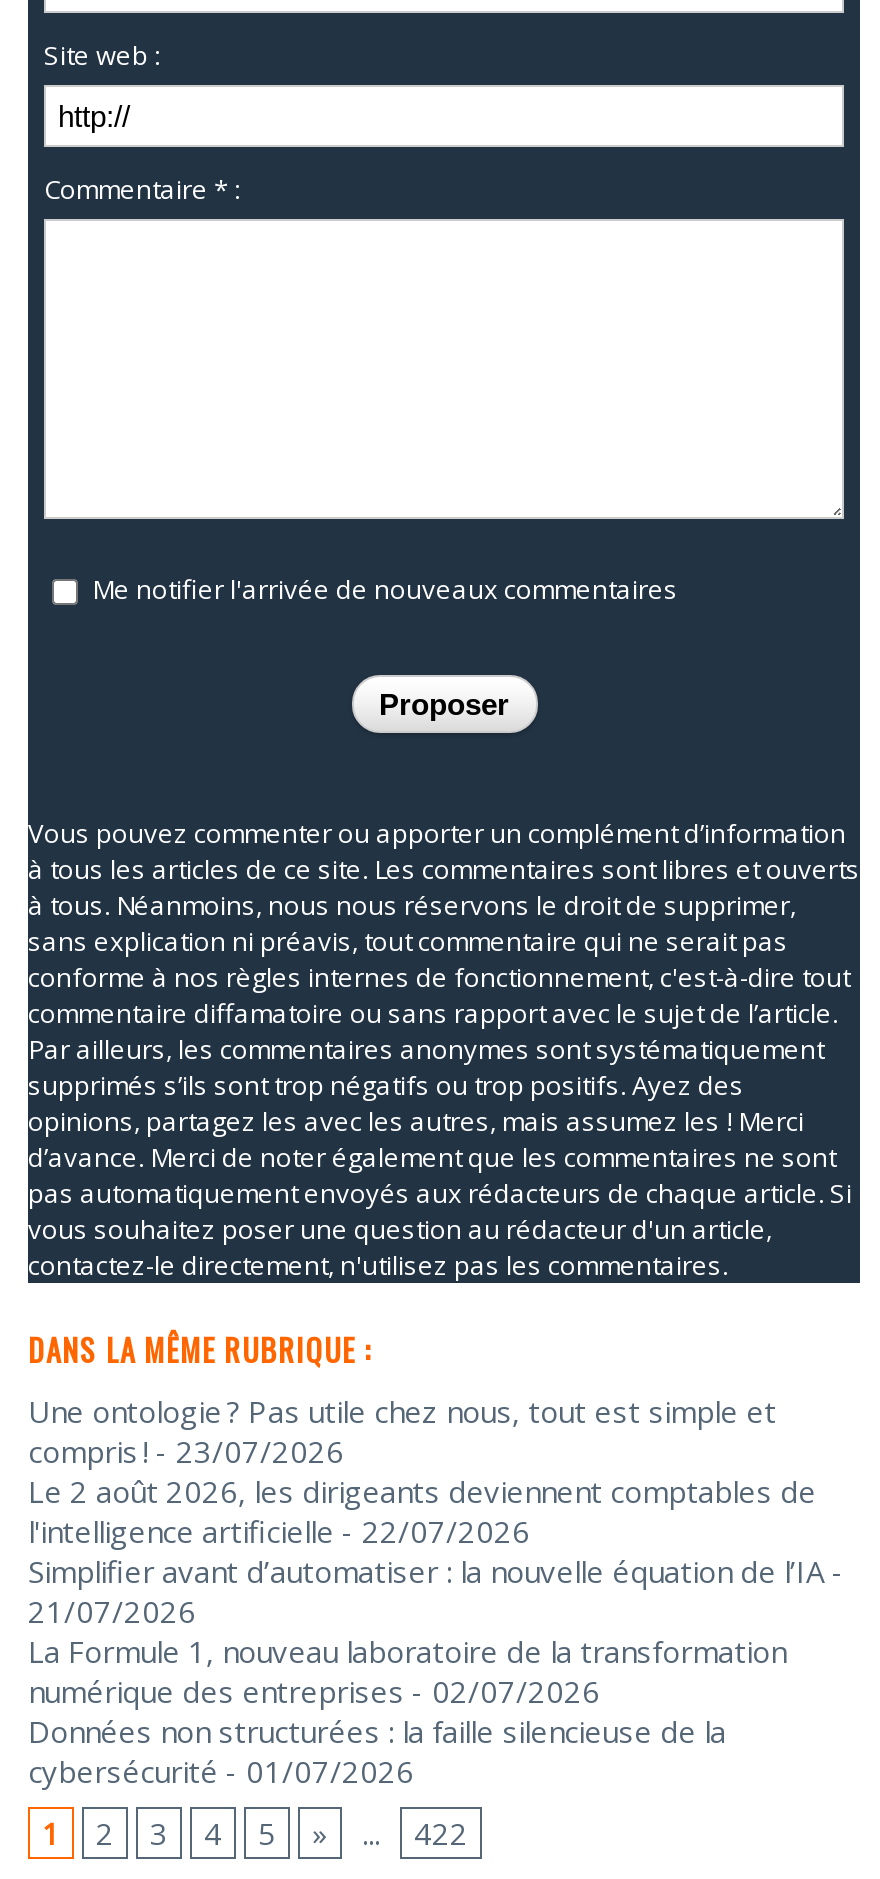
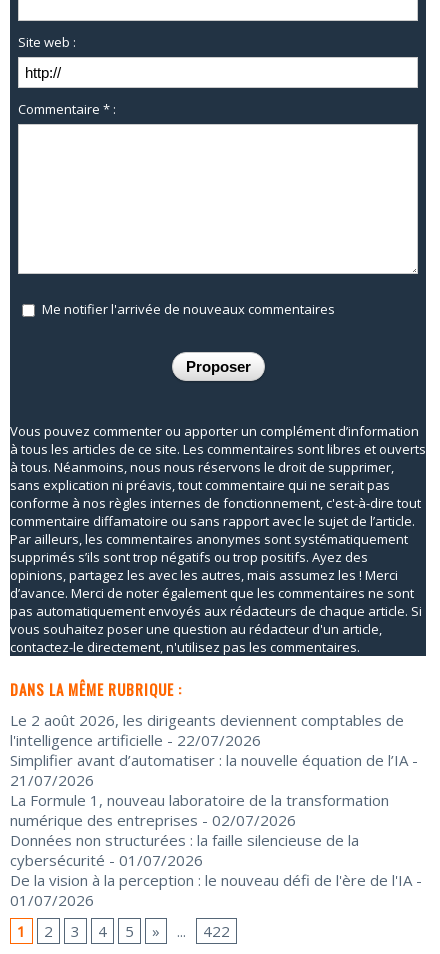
- Une ontologie ? Pas utile chez nous, tout est simple et
- compris ! - 23/07/2026

moved up: Le 2 août 2026, les dirigeants deviennent comptables de | l'intelligence artificielle - 22/07/2026 | Simplifier avant d’automatiser : la nouvelle équation de l’IA - | 21/07/2026 | La Formule 1, nouveau laboratoire de la transformation | numérique des entreprises - 02/07/2026 | Données non structurées : la faille silencieuse de la | cybersécurité - 01/07/2026

+ De la vision à la perception : le nouveau défi de l'ère de l'IA -
+ 01/07/2026
